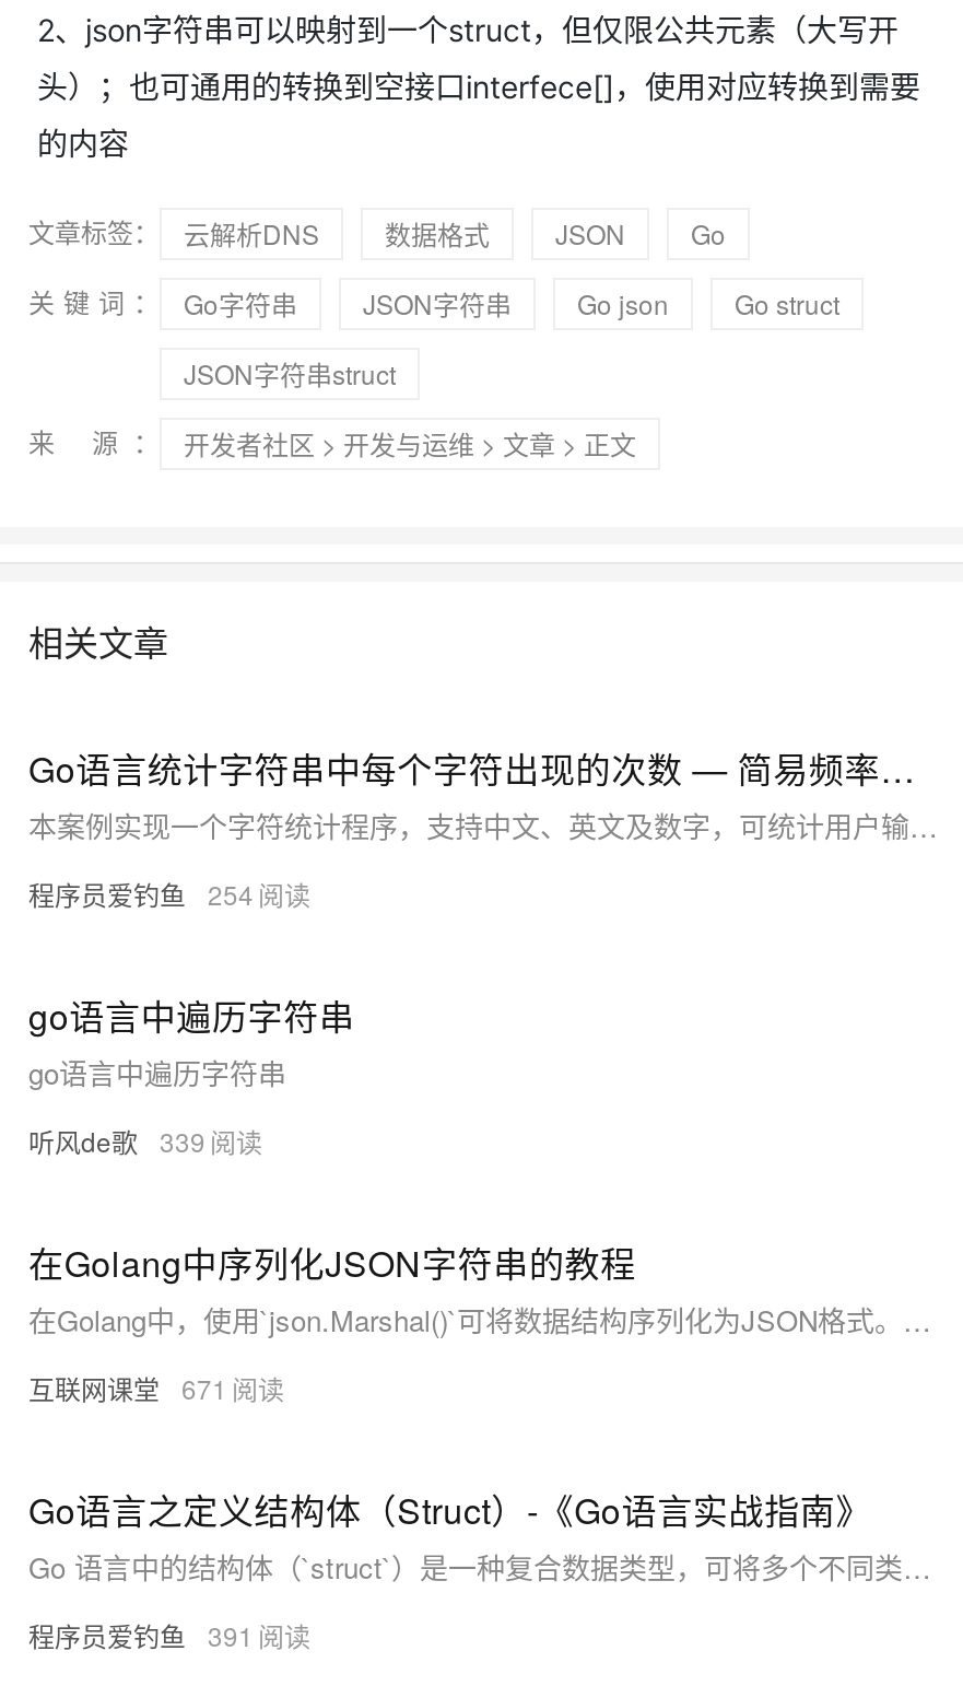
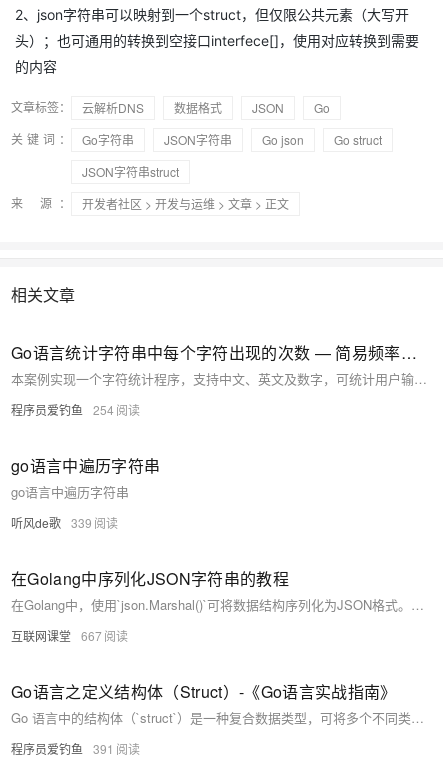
- 互联网课堂 671
+ 互联网课堂 667
